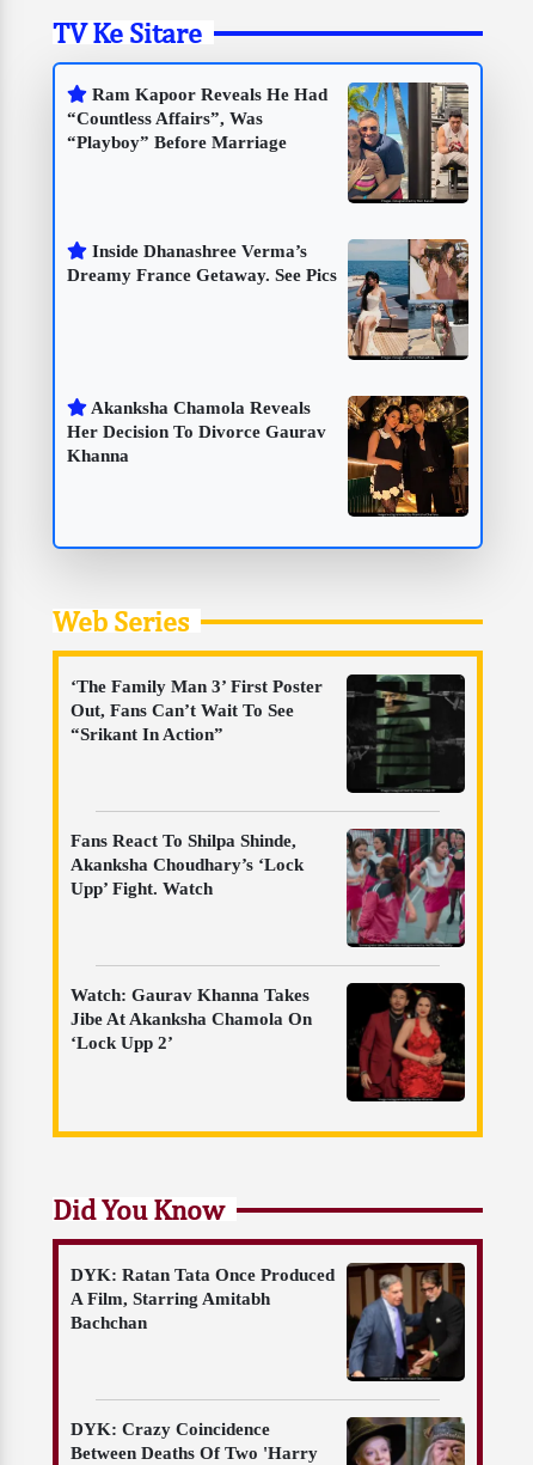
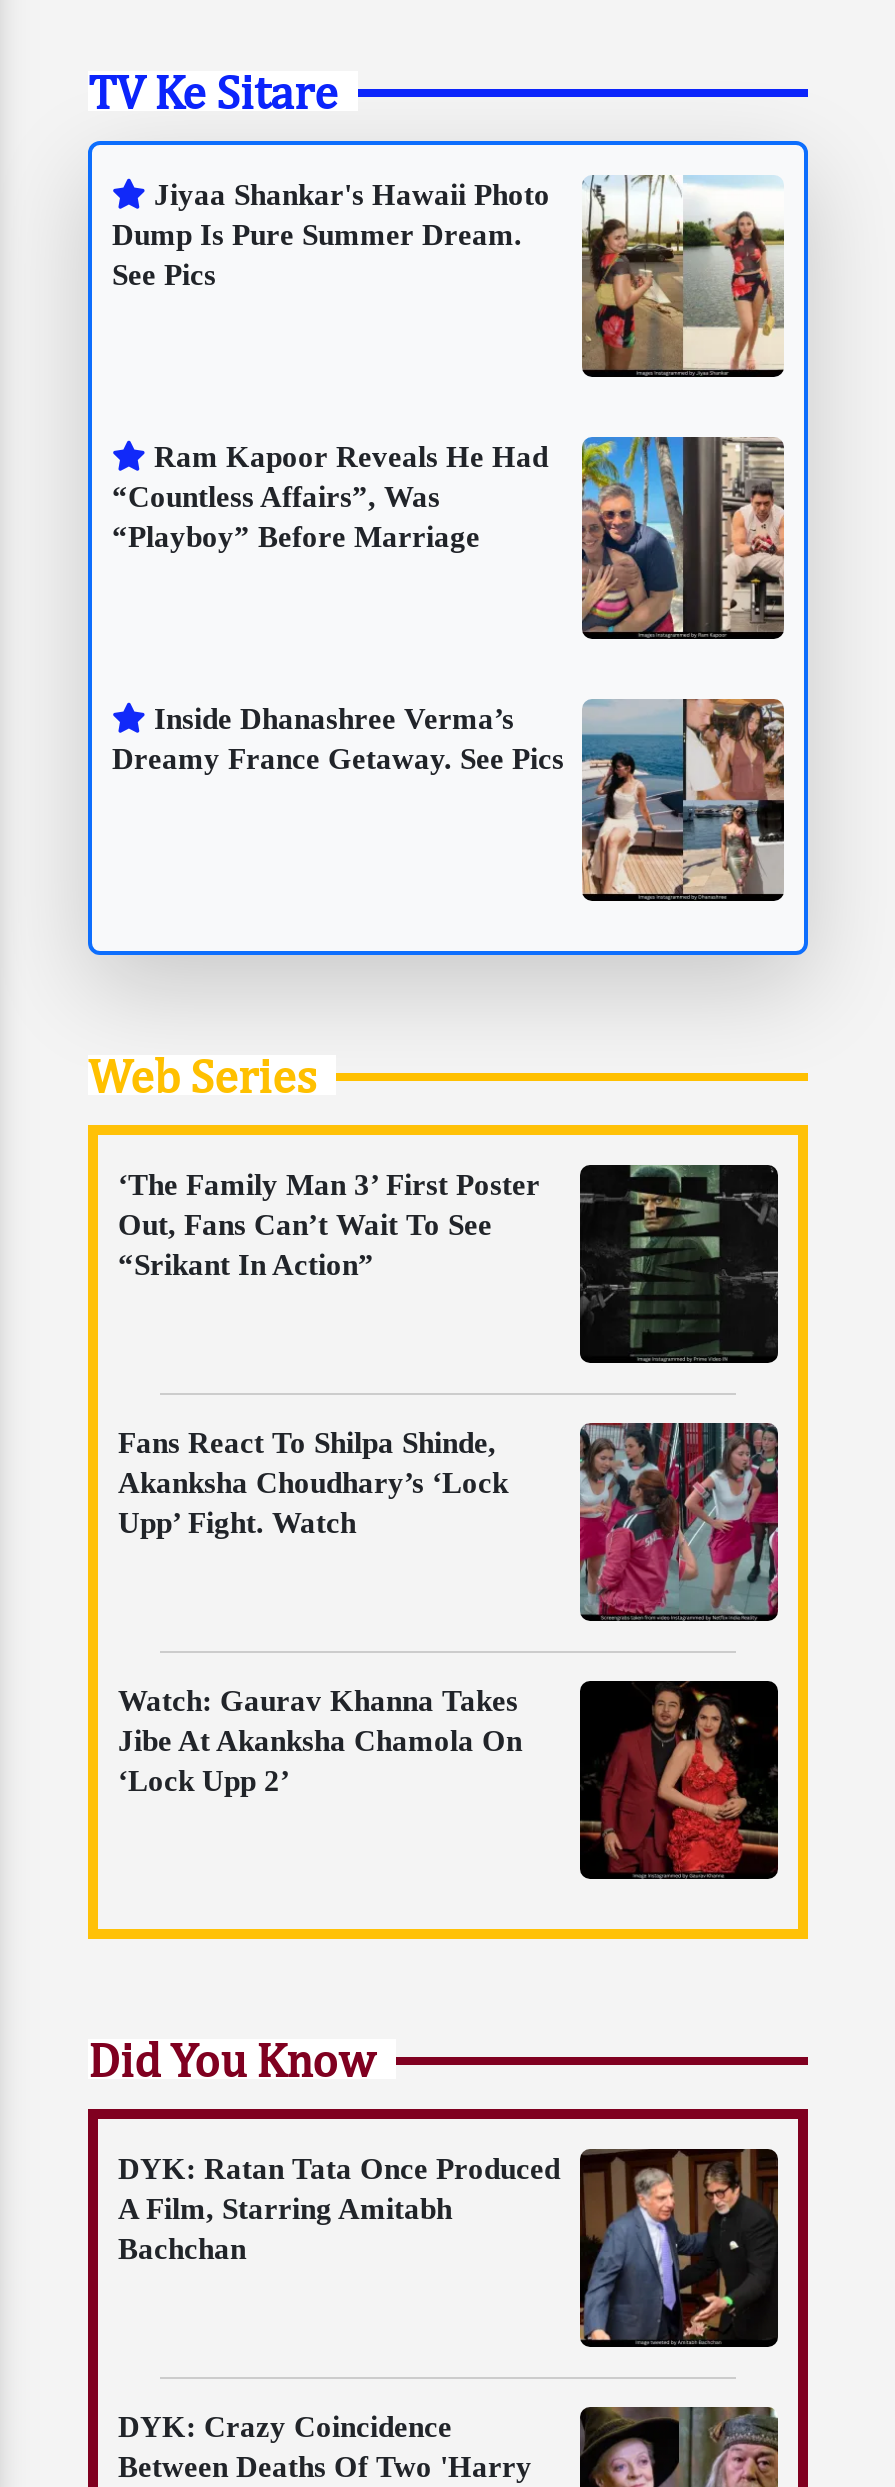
+ [image]
+ Jiyaa Shankar's Hawaii Photo
+ Dump Is Pure Summer Dream.
+ See Pics

moved down: [image] | Ram Kapoor Reveals He Had | “Countless Affairs”, Was | “Playboy” Before Marriage | Inside Dhanashree Verma’s | Dreamy France Getaway. See Pics

moved down: [image]

- [image]
- Akanksha Chamola Reveals
- Her Decision To Divorce Gaurav
- Khanna
